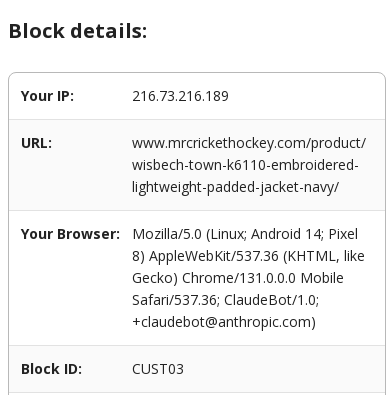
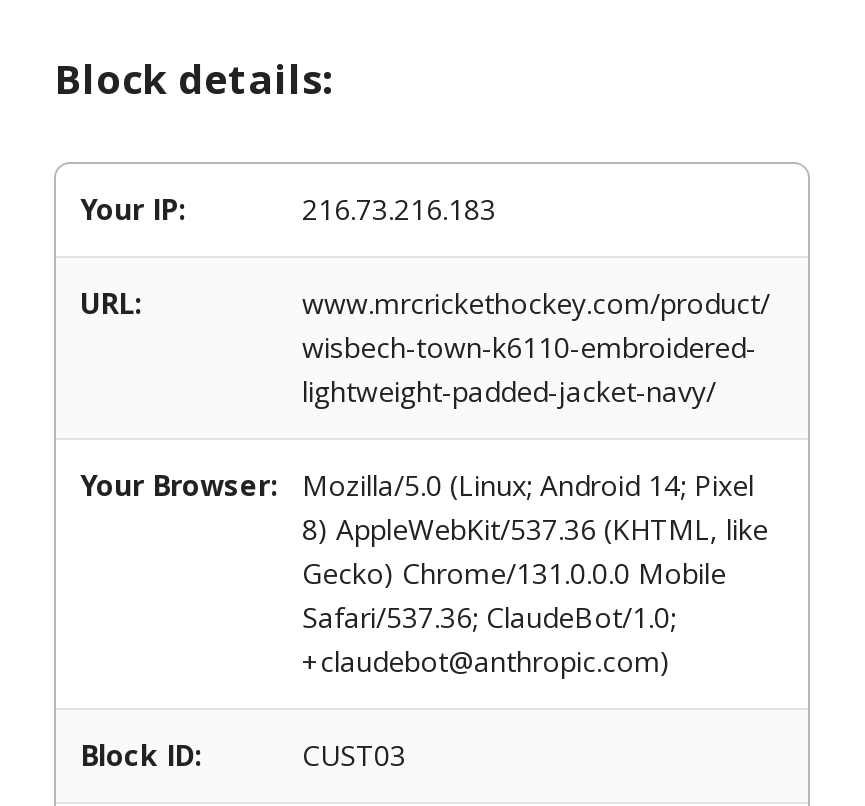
- 216.73.216.189
+ 216.73.216.183
